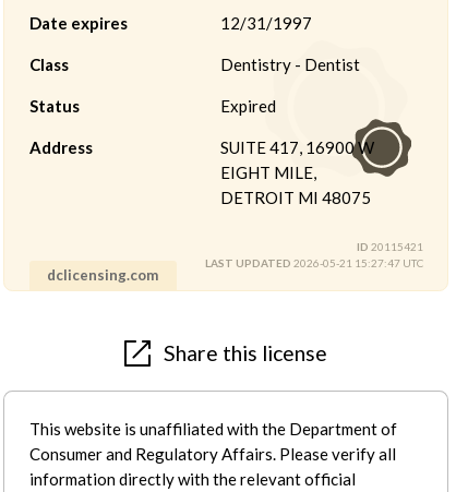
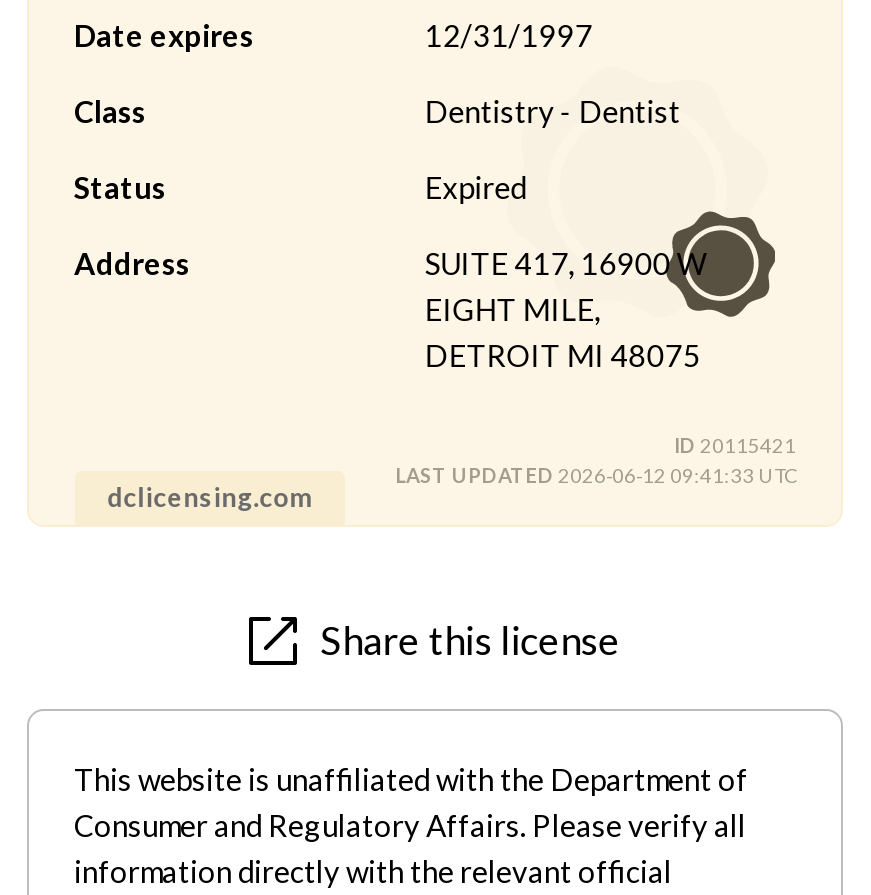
- LAST UPDATED 2026-05-21 15:27:47 UTC
+ LAST UPDATED 2026-06-12 09:41:33 UTC
